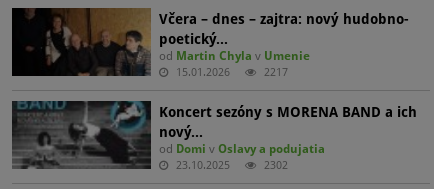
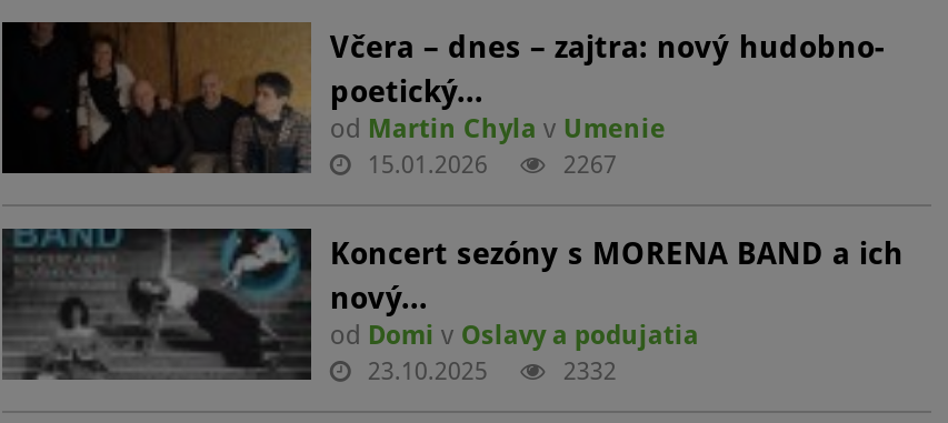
- 2217
+ 2267

- 2302
+ 2332
